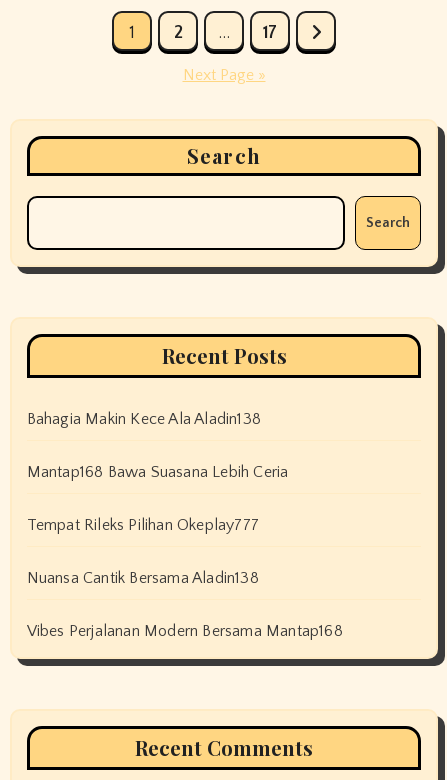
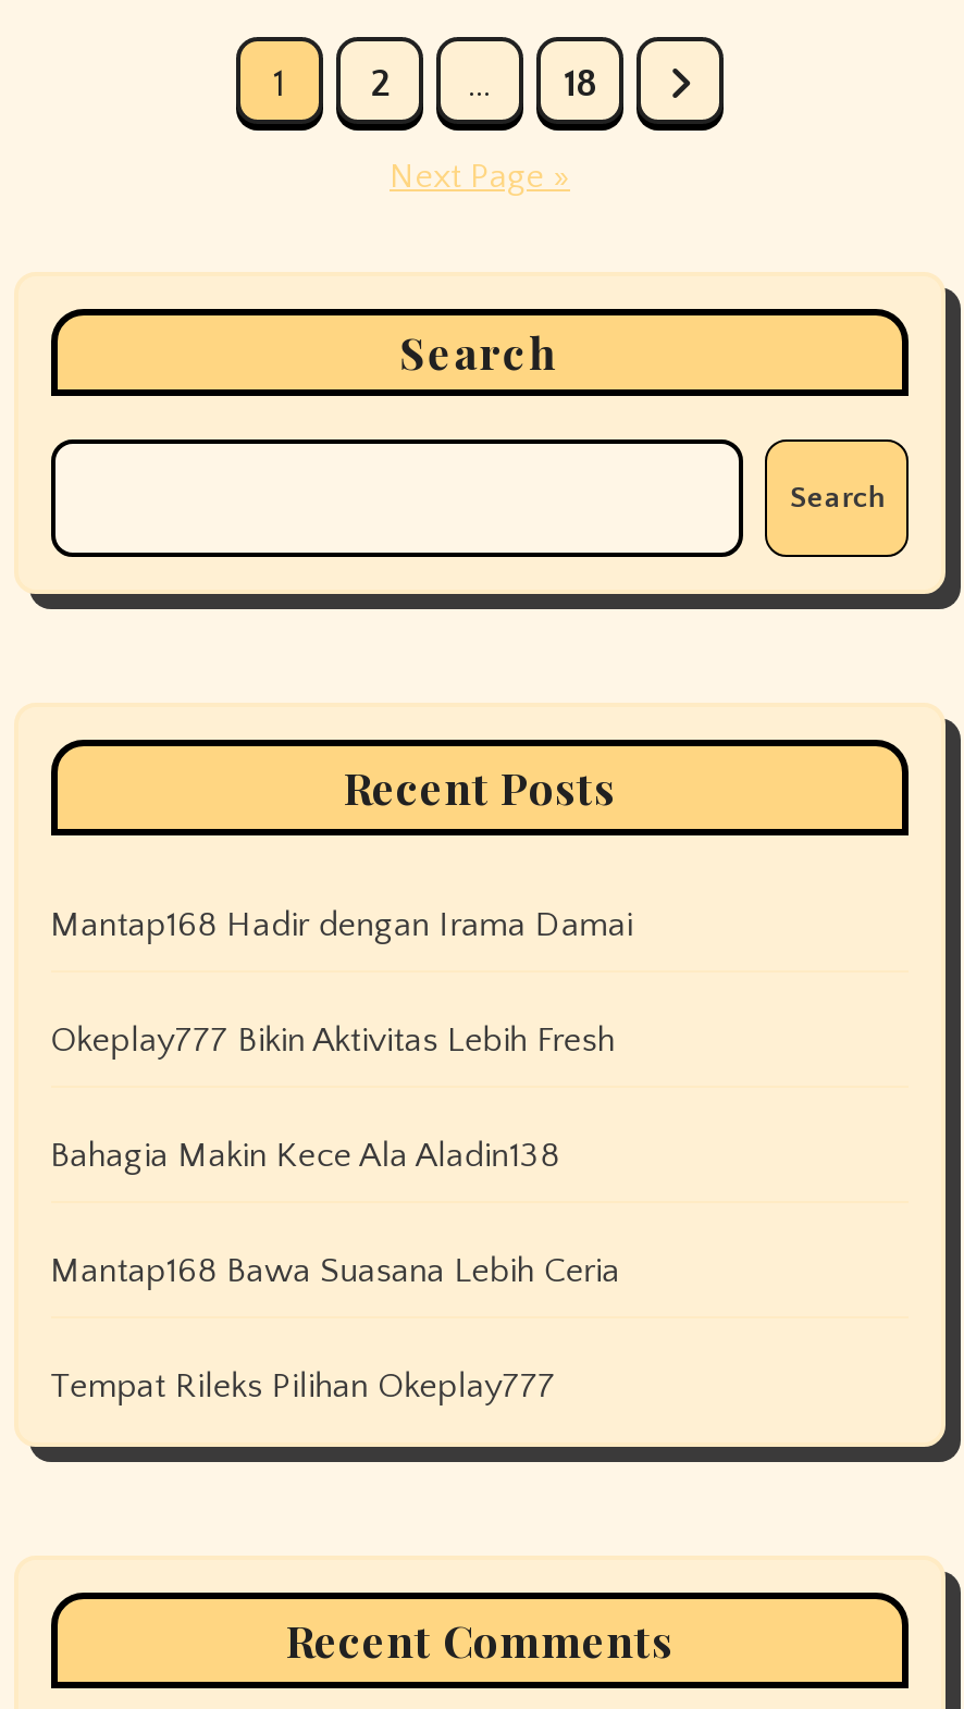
- 17
+ 18

+ Mantap168 Hadir dengan Irama Damai
+ Okeplay777 Bikin Aktivitas Lebih Fresh

moved down: Bahagia Makin Kece Ala Aladin138 | Mantap168 Bawa Suasana Lebih Ceria | Tempat Rileks Pilihan Okeplay777

- Nuansa Cantik Bersama Aladin138
- Vibes Perjalanan Modern Bersama Mantap168
